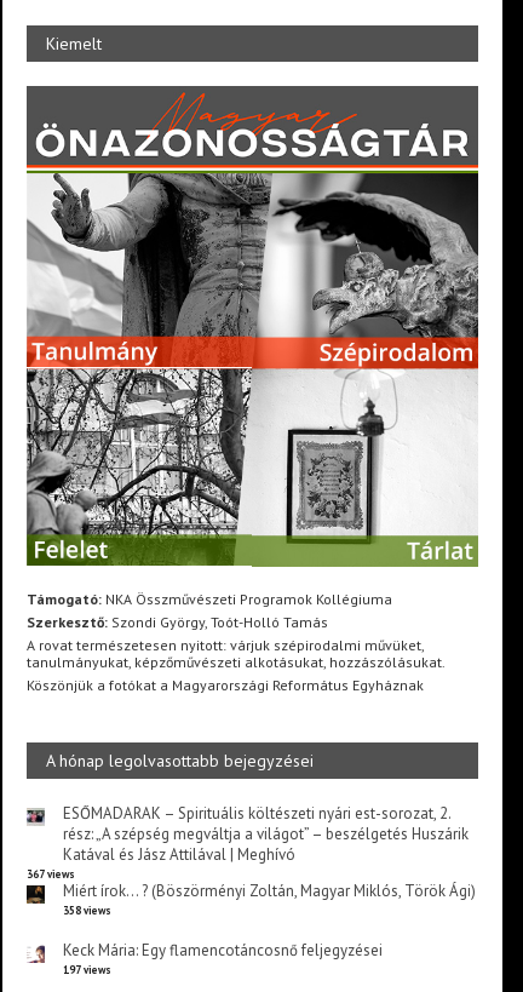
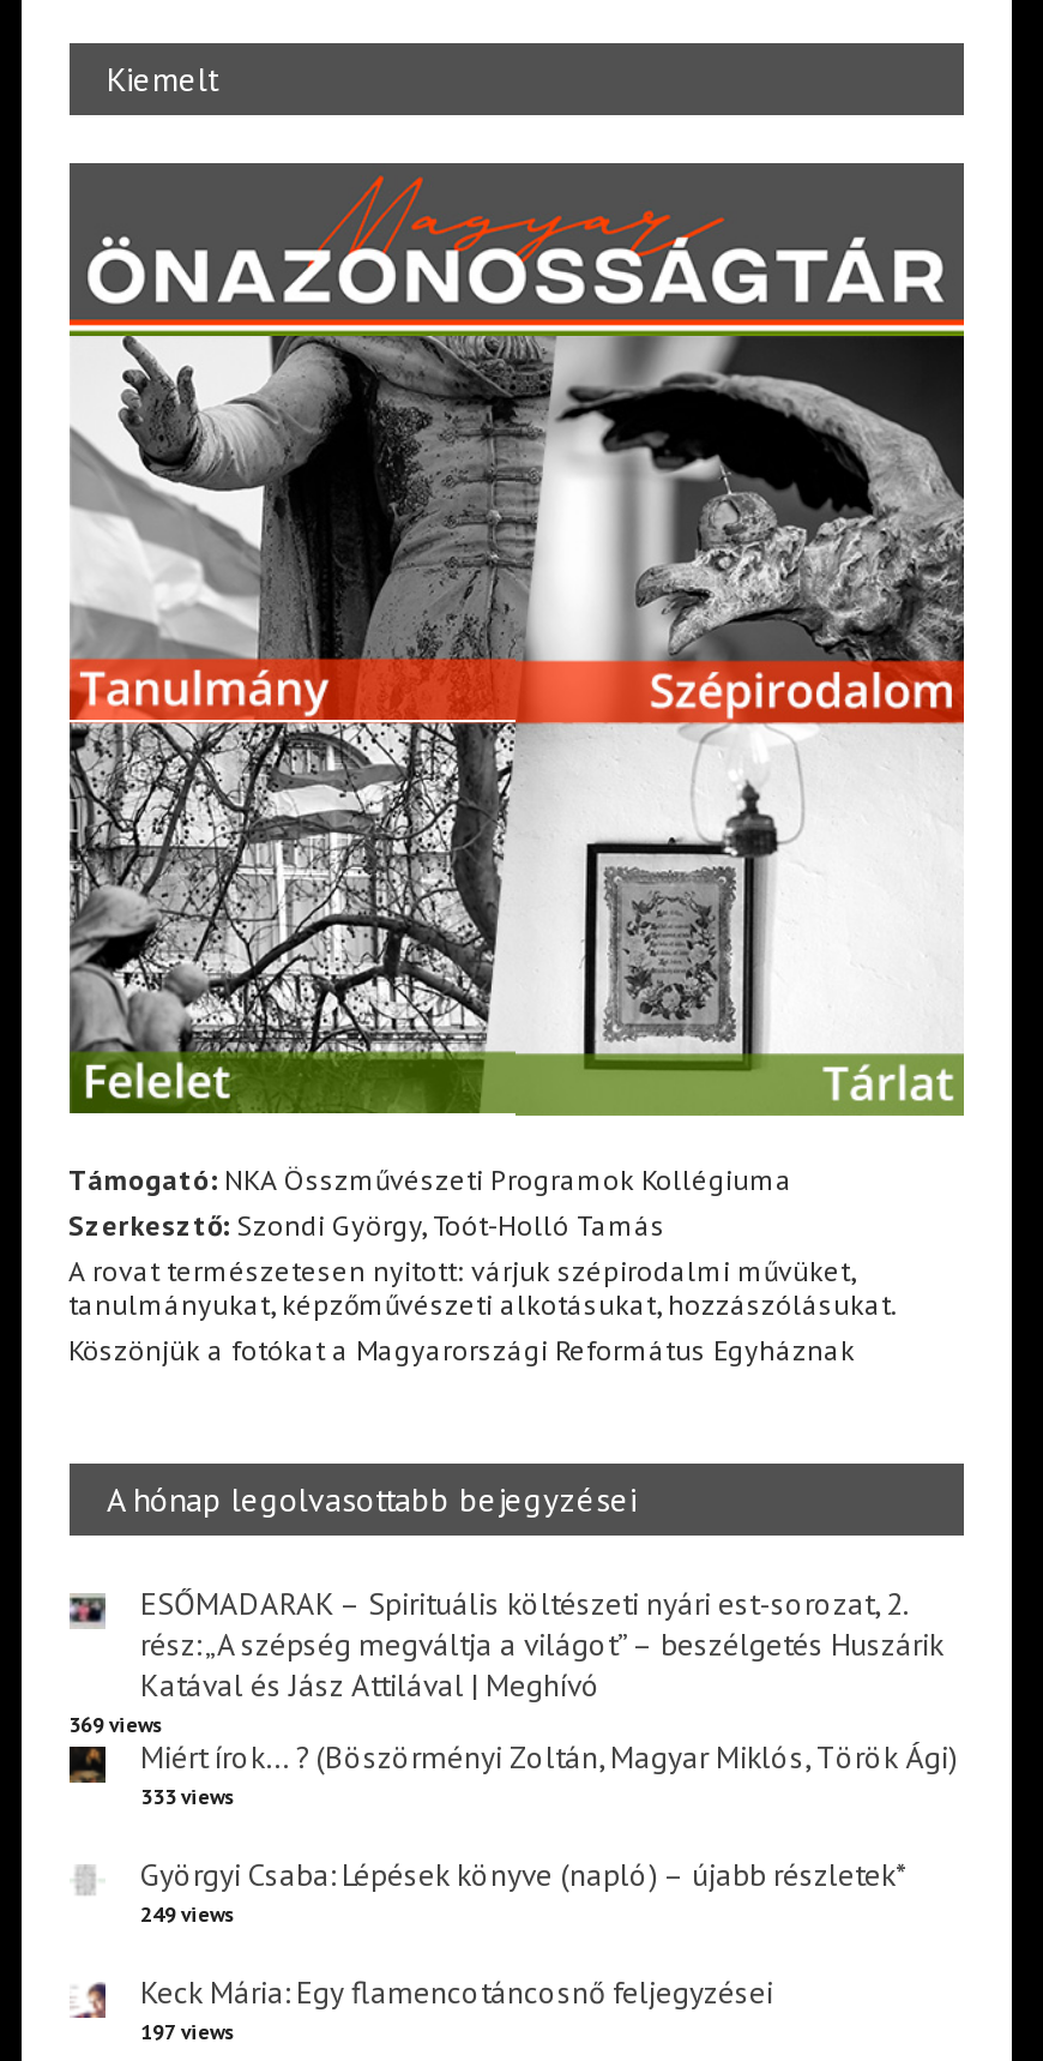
- 367 views
+ 369 views

- 358 views
+ 333 views
+ Györgyi Csaba: Lépések könyve (napló) – újabb részletek*
+ 249 views
